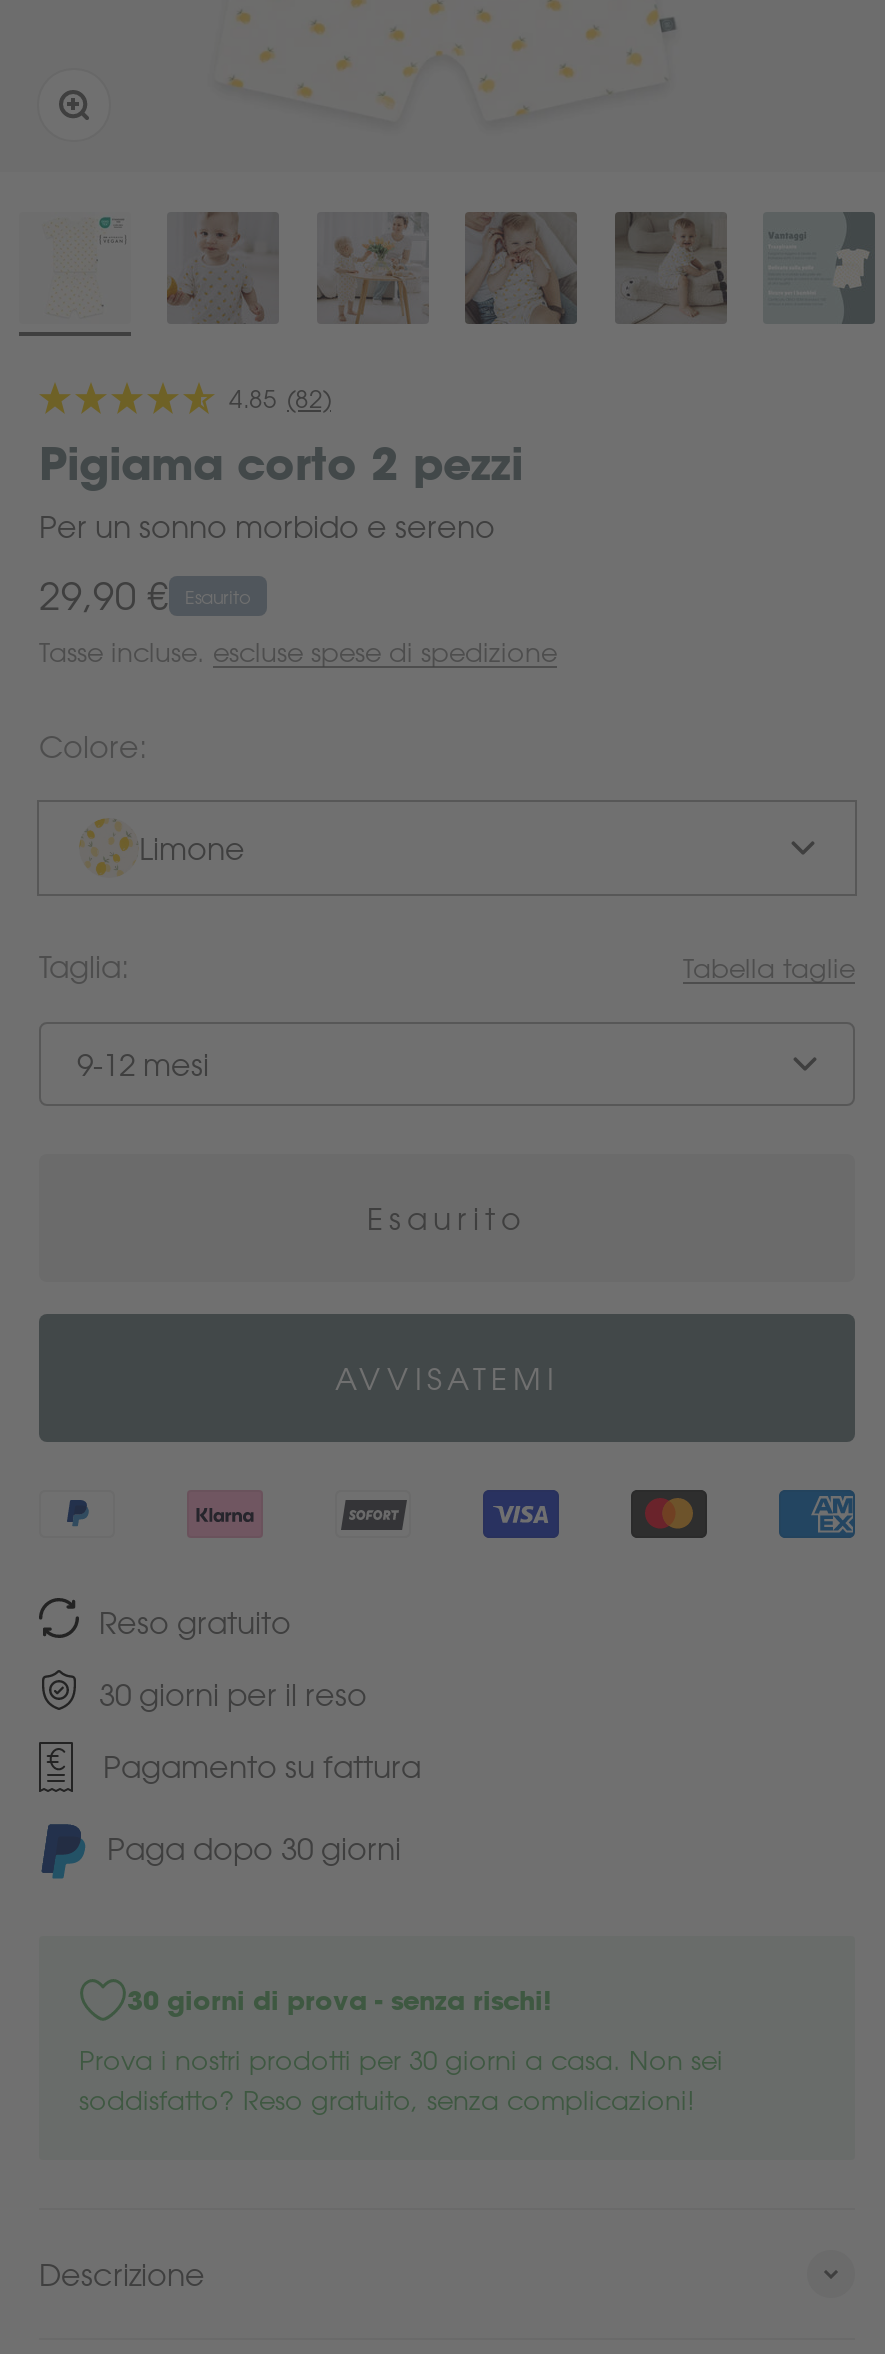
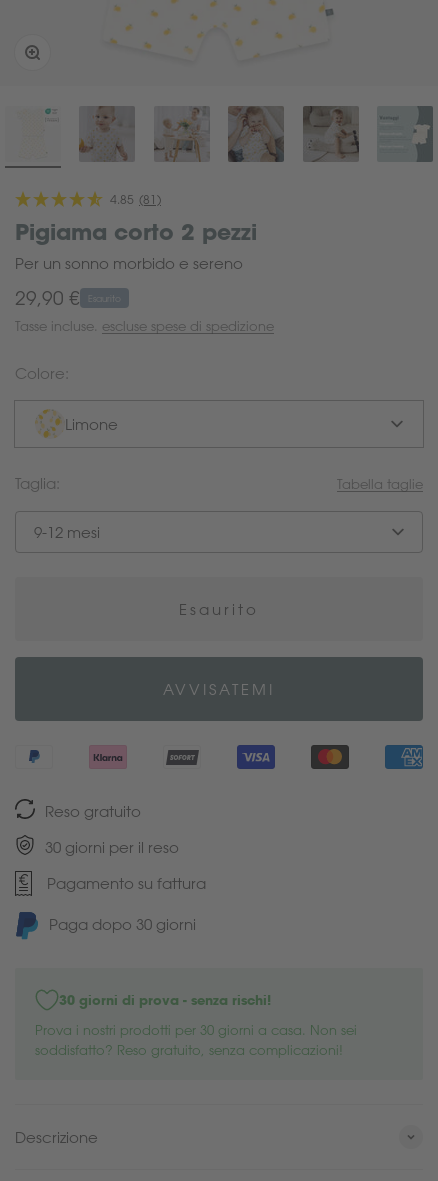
- (82)
+ (81)
